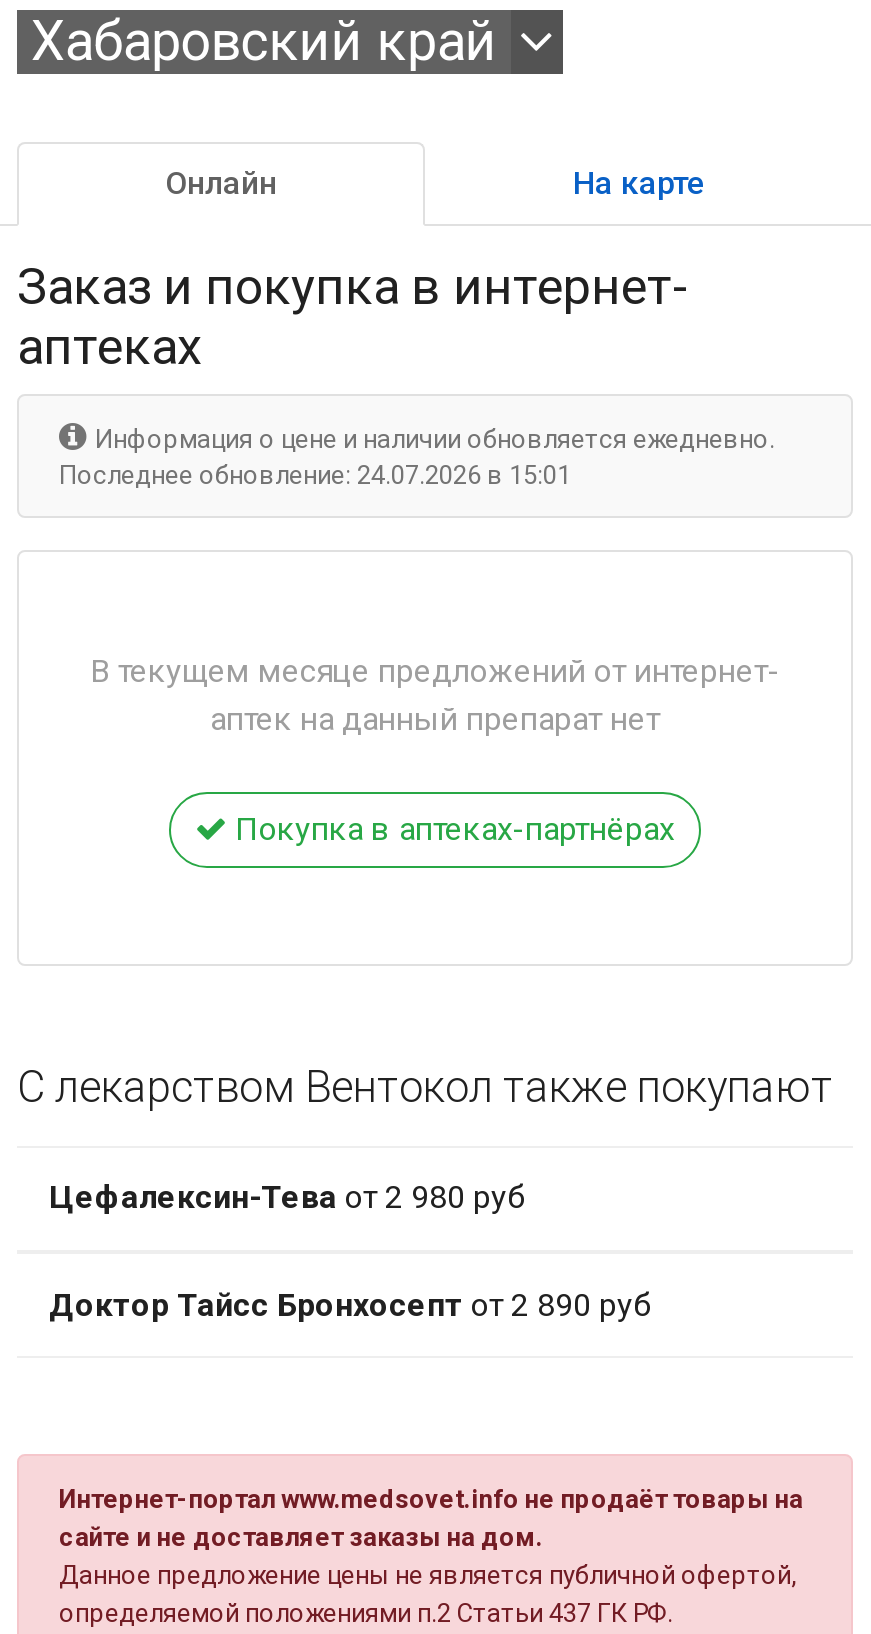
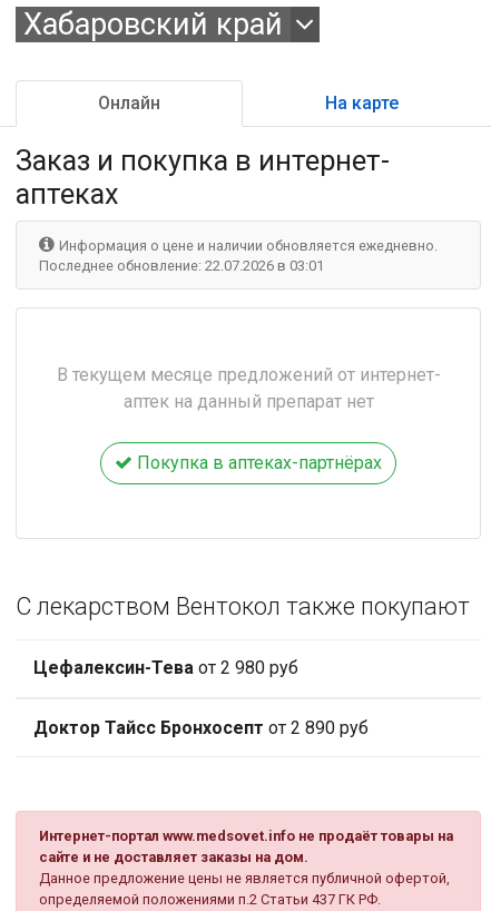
- Последнее обновление: 24.07.2026 в 15:01
+ Последнее обновление: 22.07.2026 в 03:01
